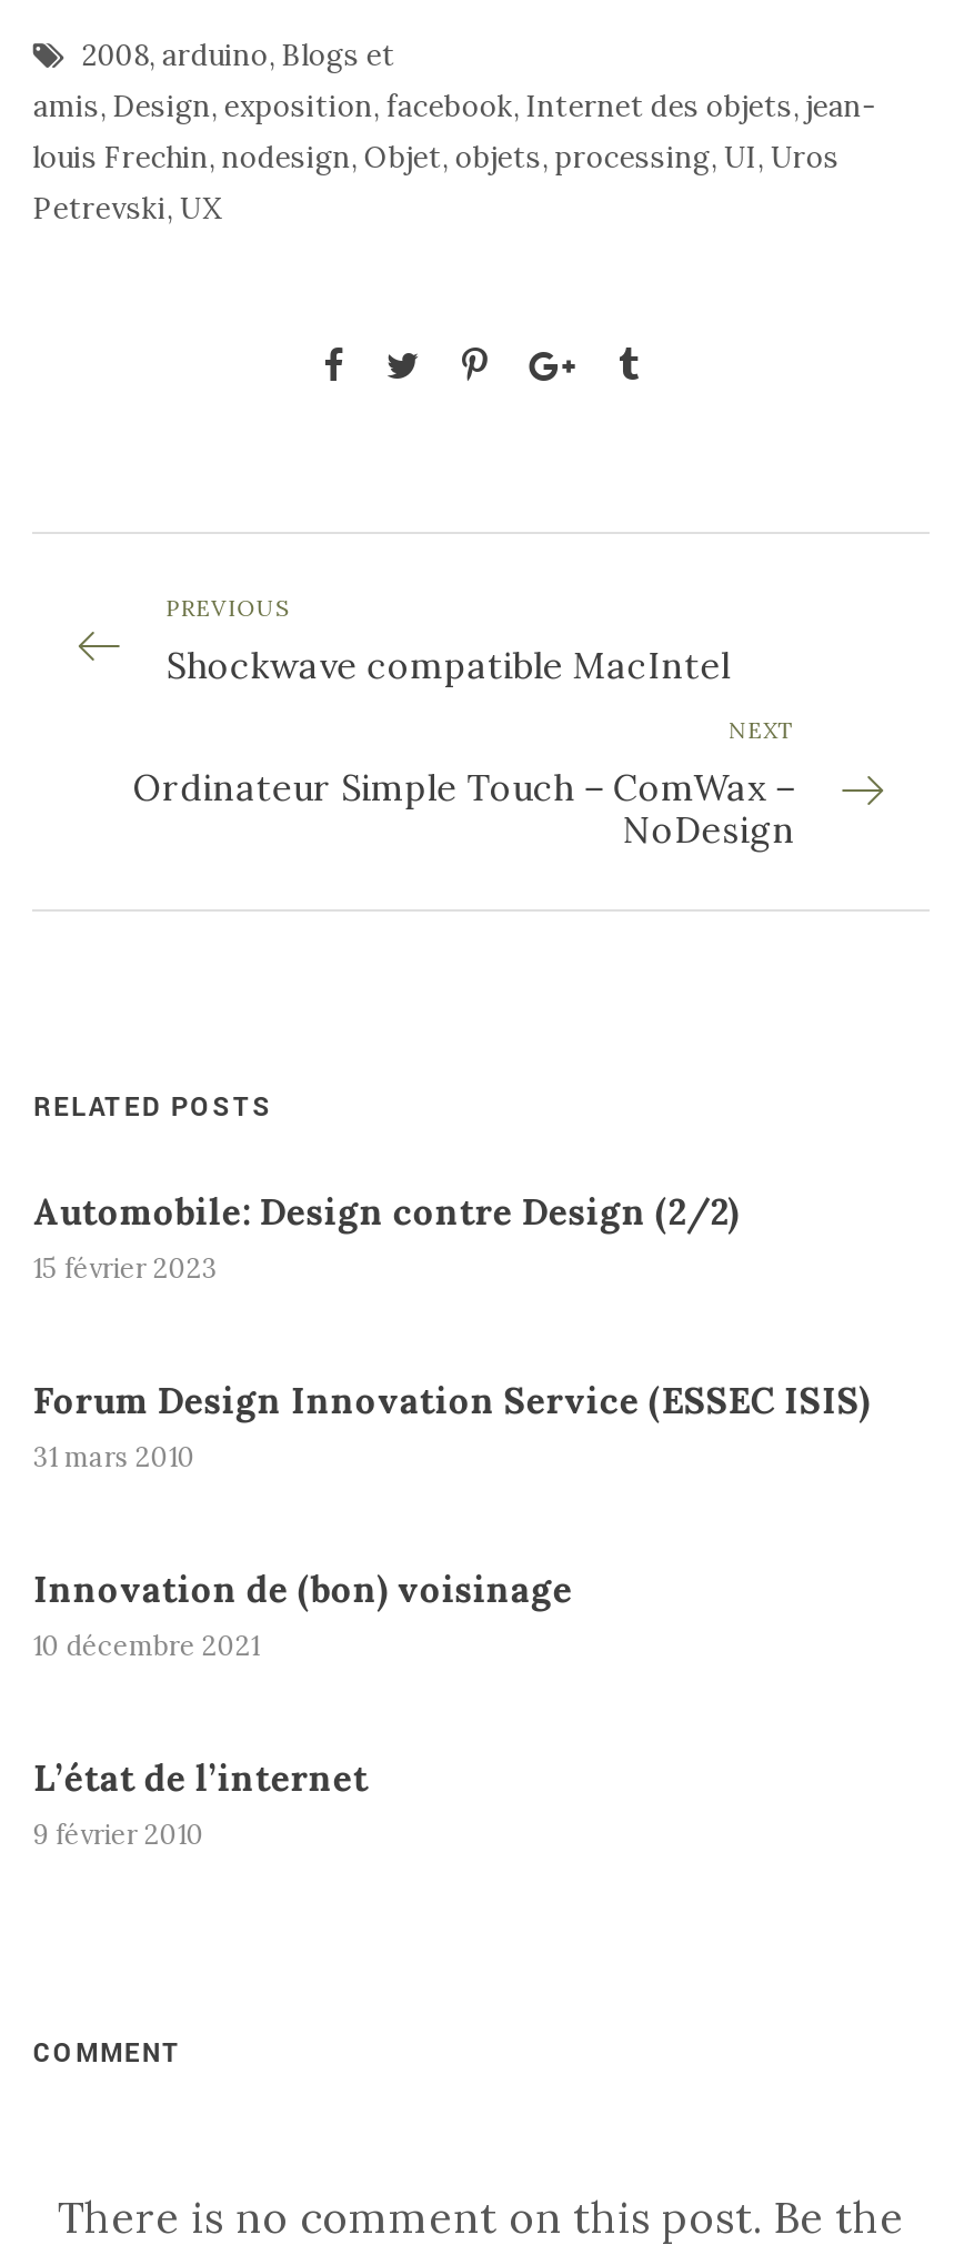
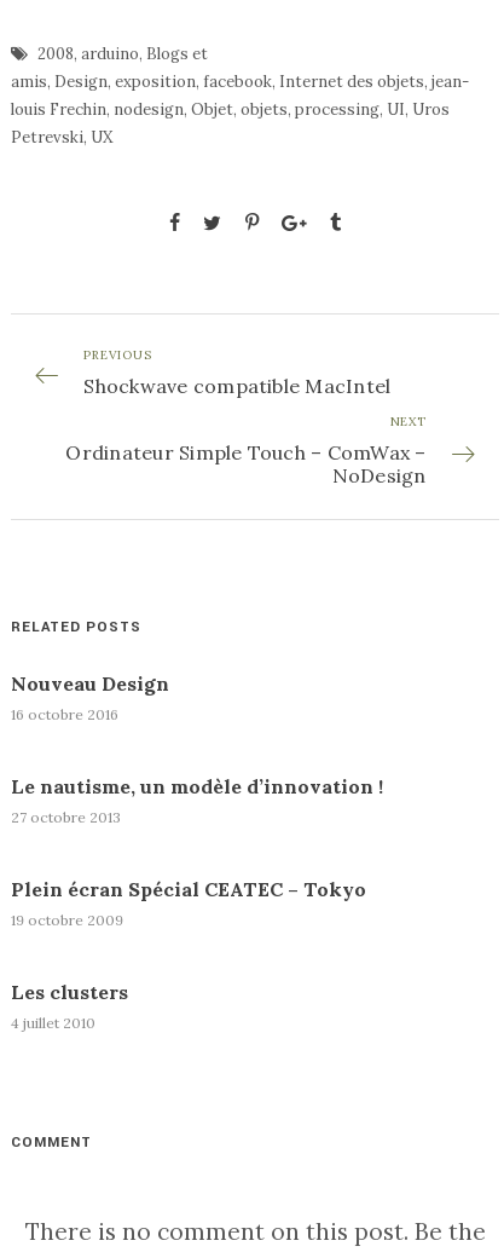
- Automobile: Design contre Design (2/2)
- 15 février 2023
+ Nouveau Design
+ 16 octobre 2016

- Forum Design Innovation Service (ESSEC ISIS)
- 31 mars 2010
+ Le nautisme, un modèle d’innovation !
+ 27 octobre 2013

- Innovation de (bon) voisinage
- 10 décembre 2021
+ Plein écran Spécial CEATEC – Tokyo
+ 19 octobre 2009

- L’état de l’internet
- 9 février 2010
+ Les clusters
+ 4 juillet 2010
